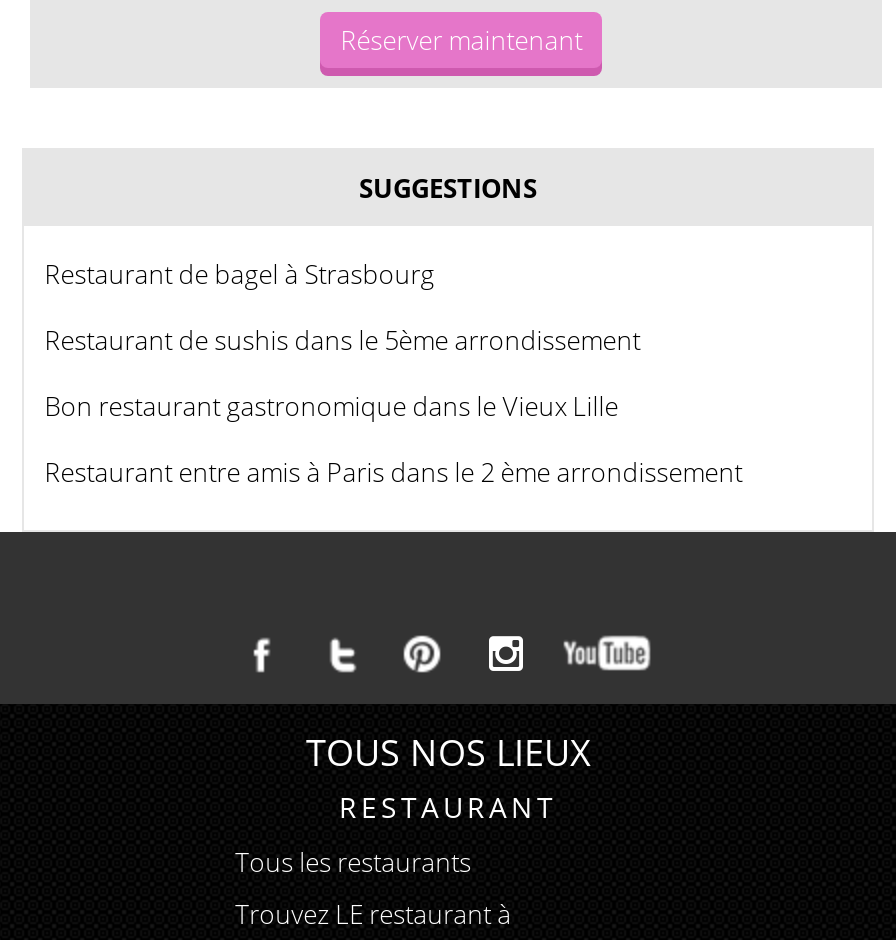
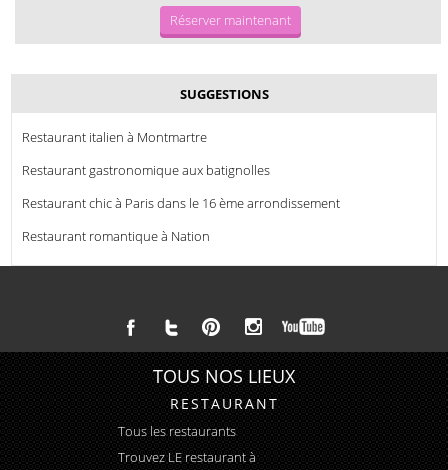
- Restaurant de bagel à Strasbourg
+ Restaurant italien à Montmartre

- Restaurant de sushis dans le 5ème arrondissement
+ Restaurant gastronomique aux batignolles

- Bon restaurant gastronomique dans le Vieux Lille
+ Restaurant chic à Paris dans le 16 ème arrondissement

- Restaurant entre amis à Paris dans le 2 ème arrondissement
+ Restaurant romantique à Nation
